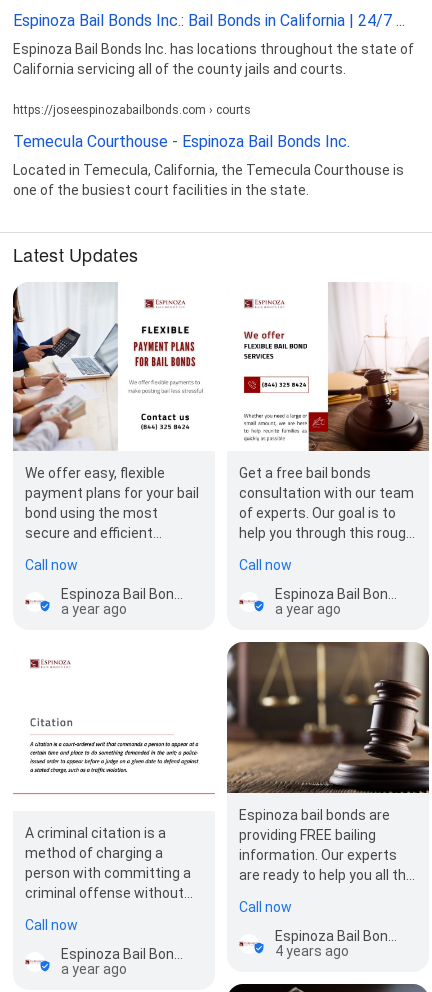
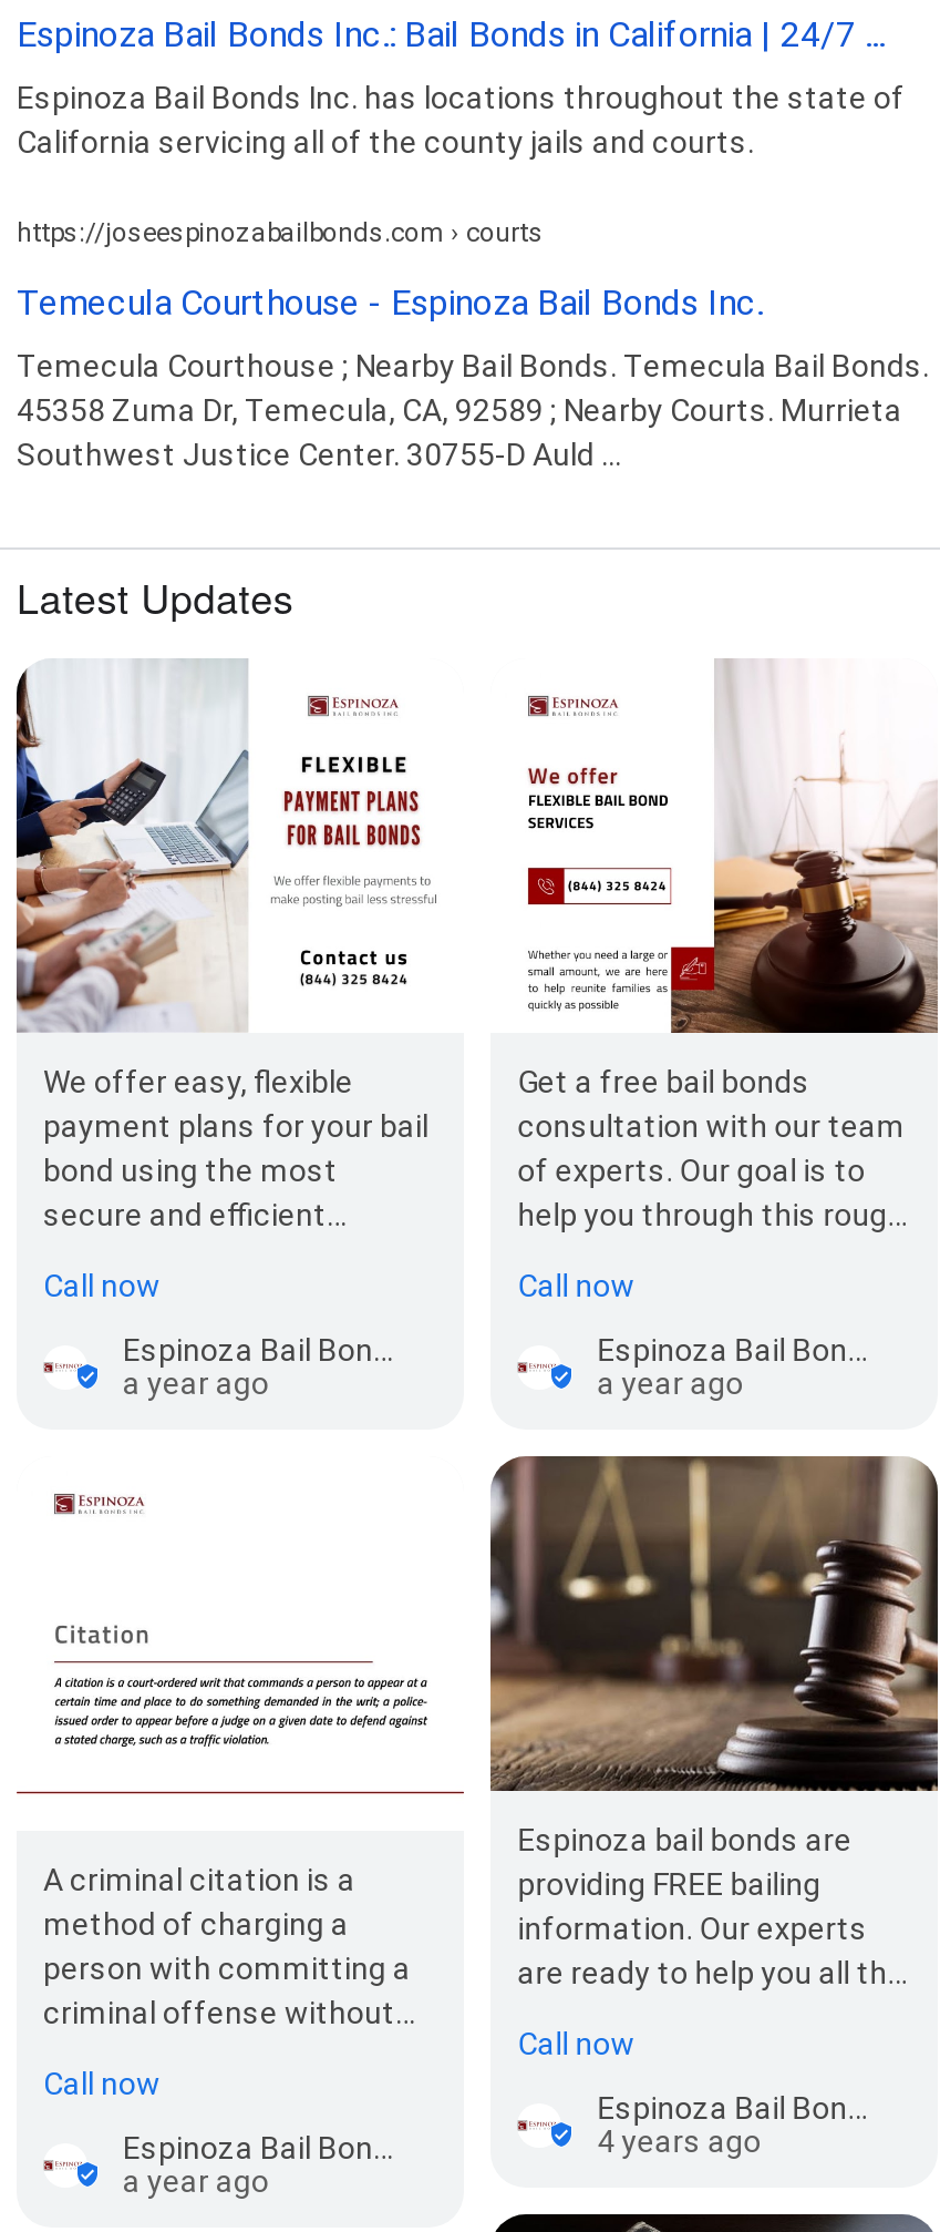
- Located in Temecula, California, the Temecula Courthouse is
- one of the busiest court facilities in the state.
+ Temecula Courthouse ; Nearby Bail Bonds. Temecula Bail Bonds.
+ 45358 Zuma Dr, Temecula, CA, 92589 ; Nearby Courts. Murrieta
+ Southwest Justice Center. 30755-D Auld ...
